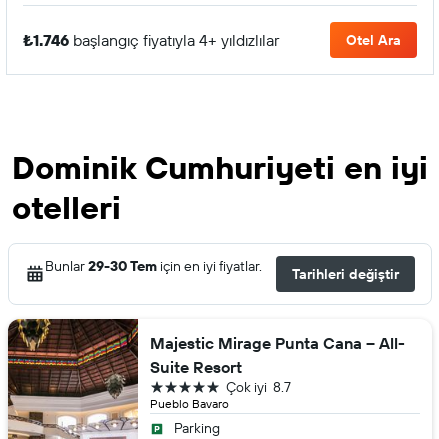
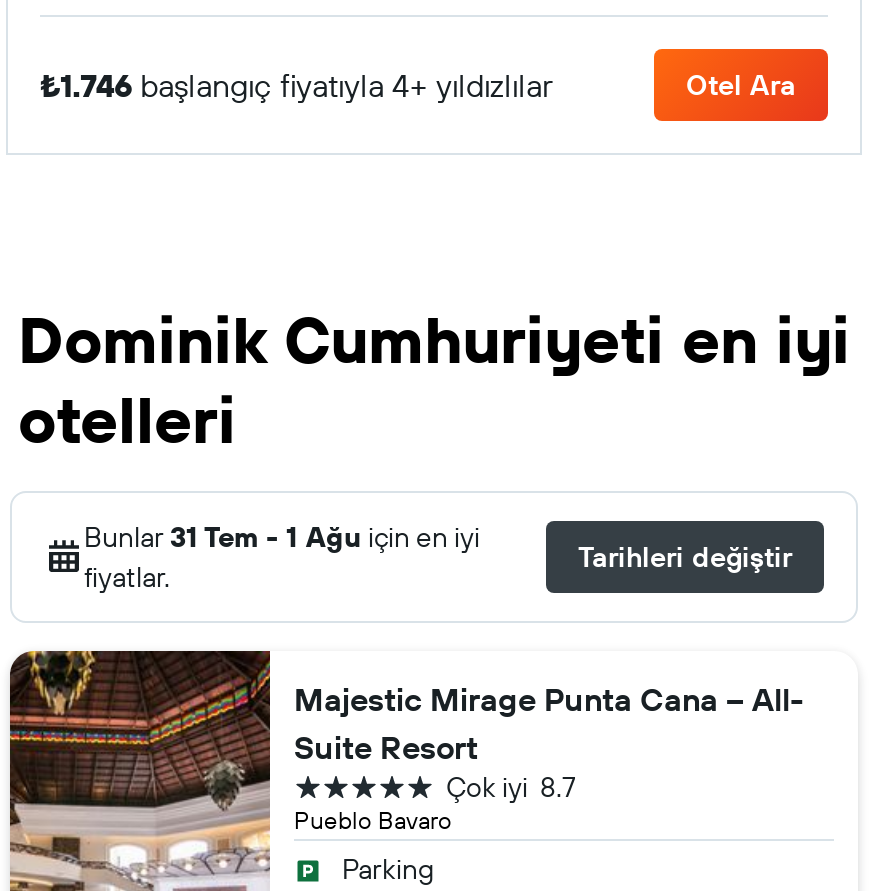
- Bunlar29-30 Tem için en iyi fiyatlar.
+ Bunlar 31 Tem - 1 Ağu için en iyi
+ fiyatlar.
